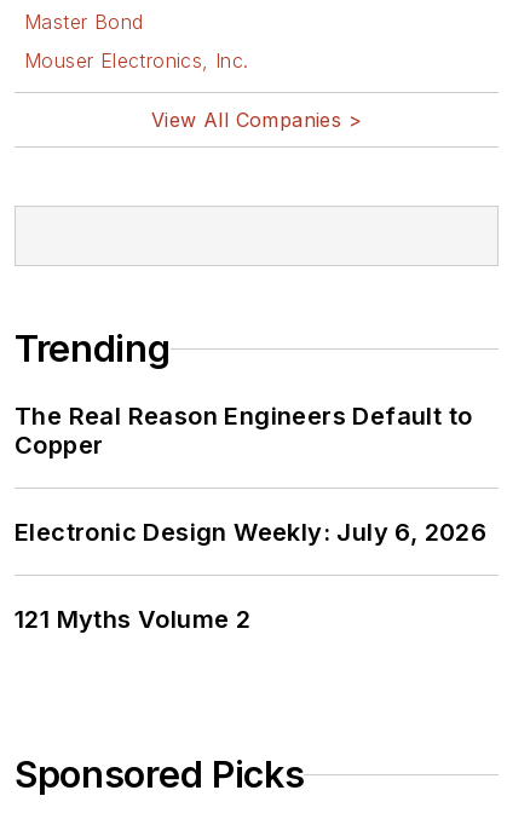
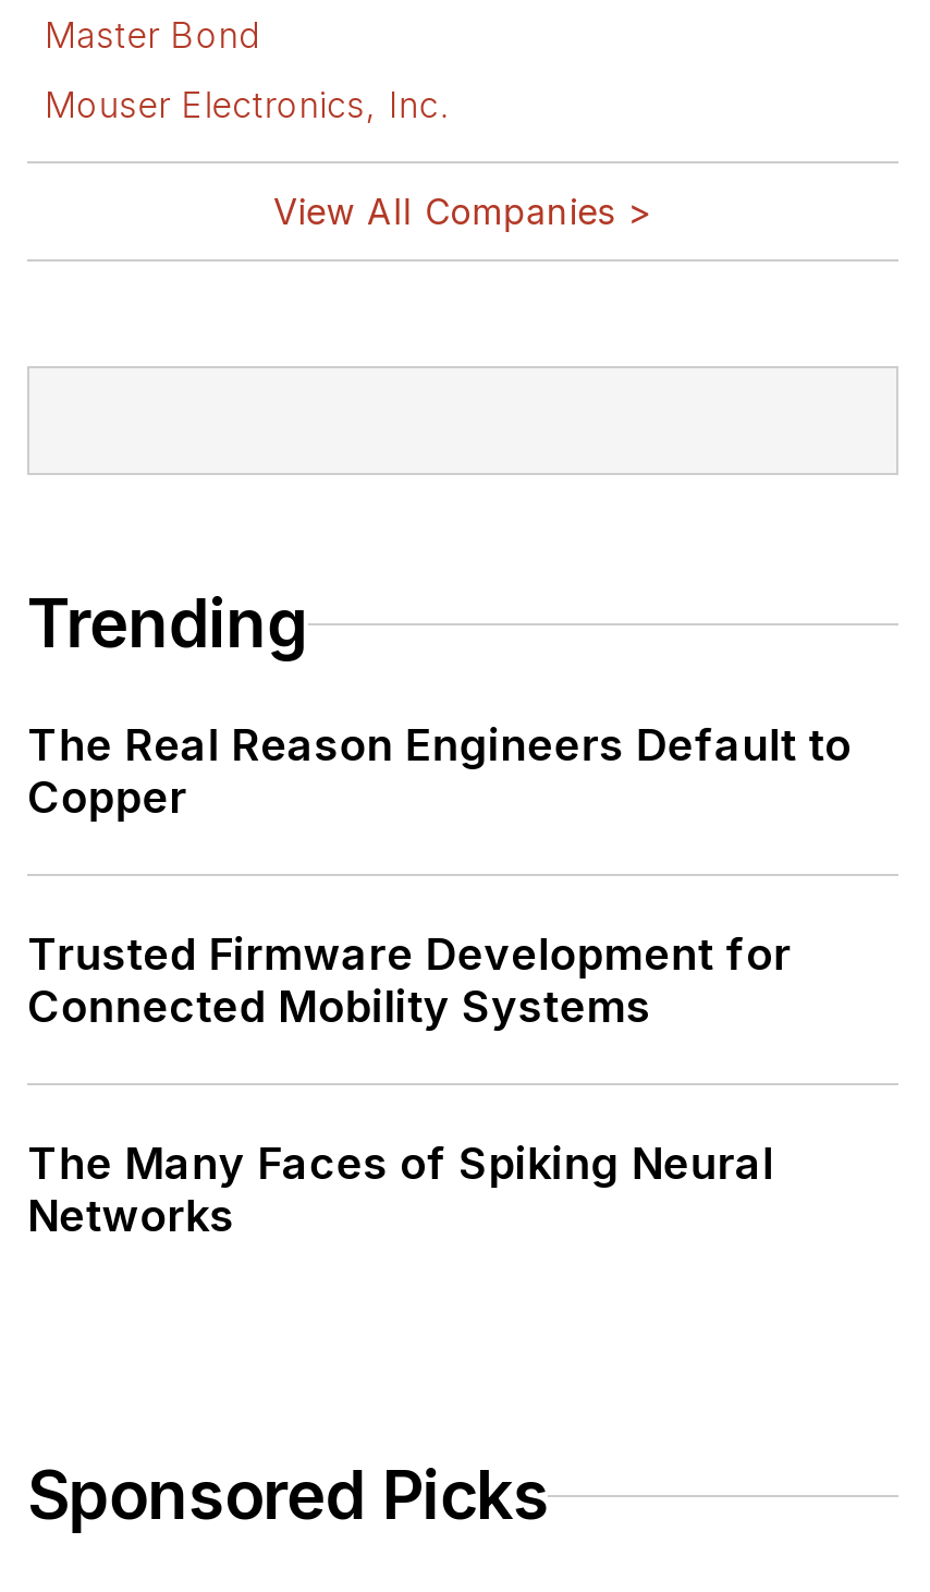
- Electronic Design Weekly: July 6, 2026
+ Trusted Firmware Development for
+ Connected Mobility Systems

- 121 Myths Volume 2
+ The Many Faces of Spiking Neural
+ Networks
